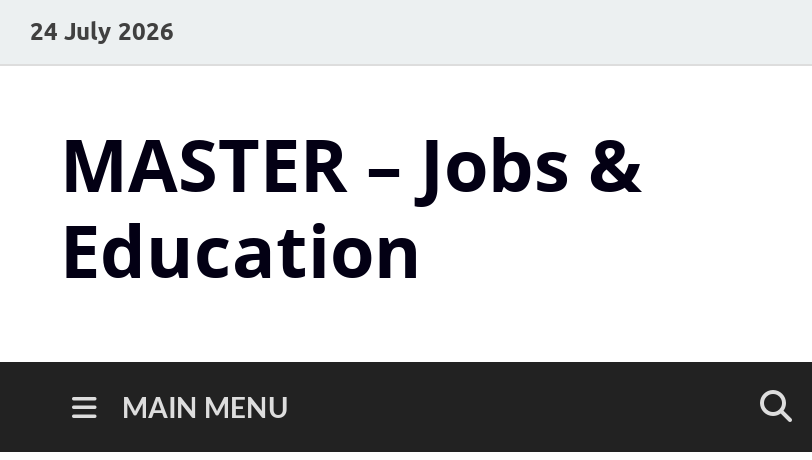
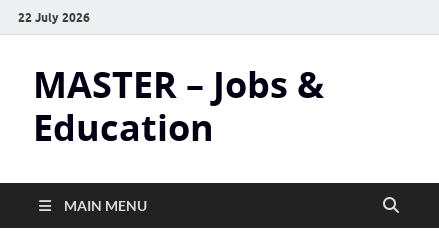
- 24 July 2026
+ 22 July 2026
